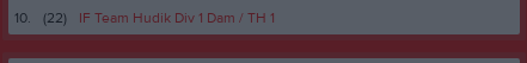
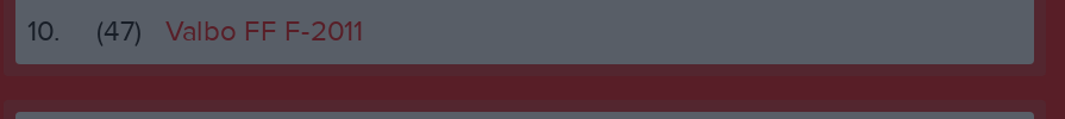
- (22)
- IF Team Hudik Div 1 Dam / TH 1
+ (47)
+ Valbo FF F-2011
